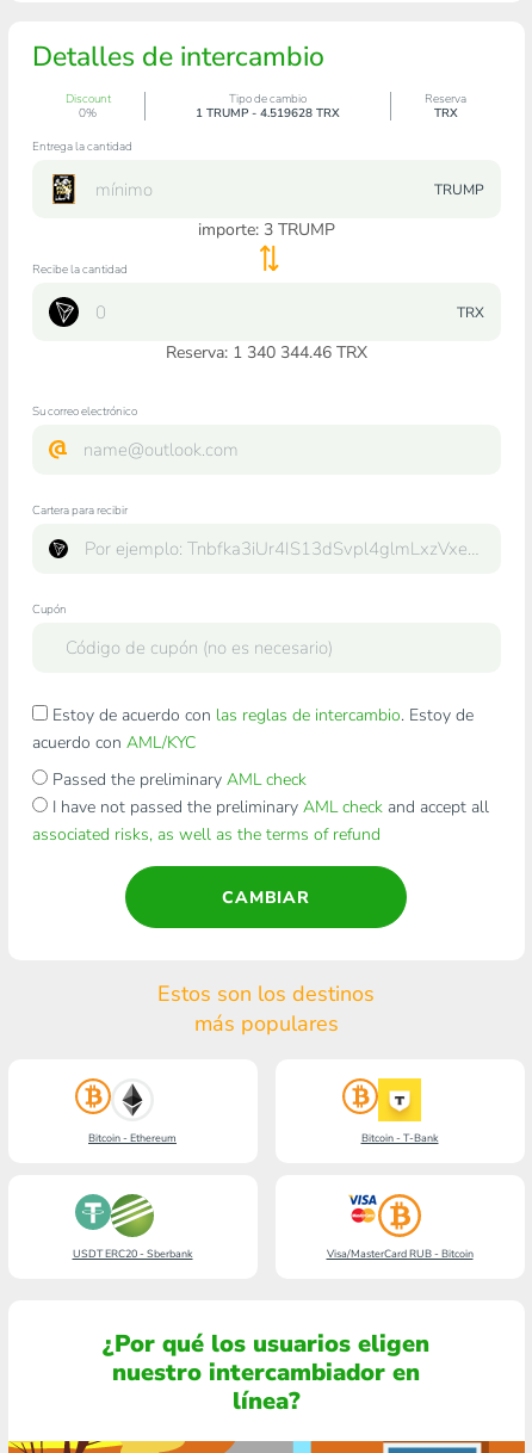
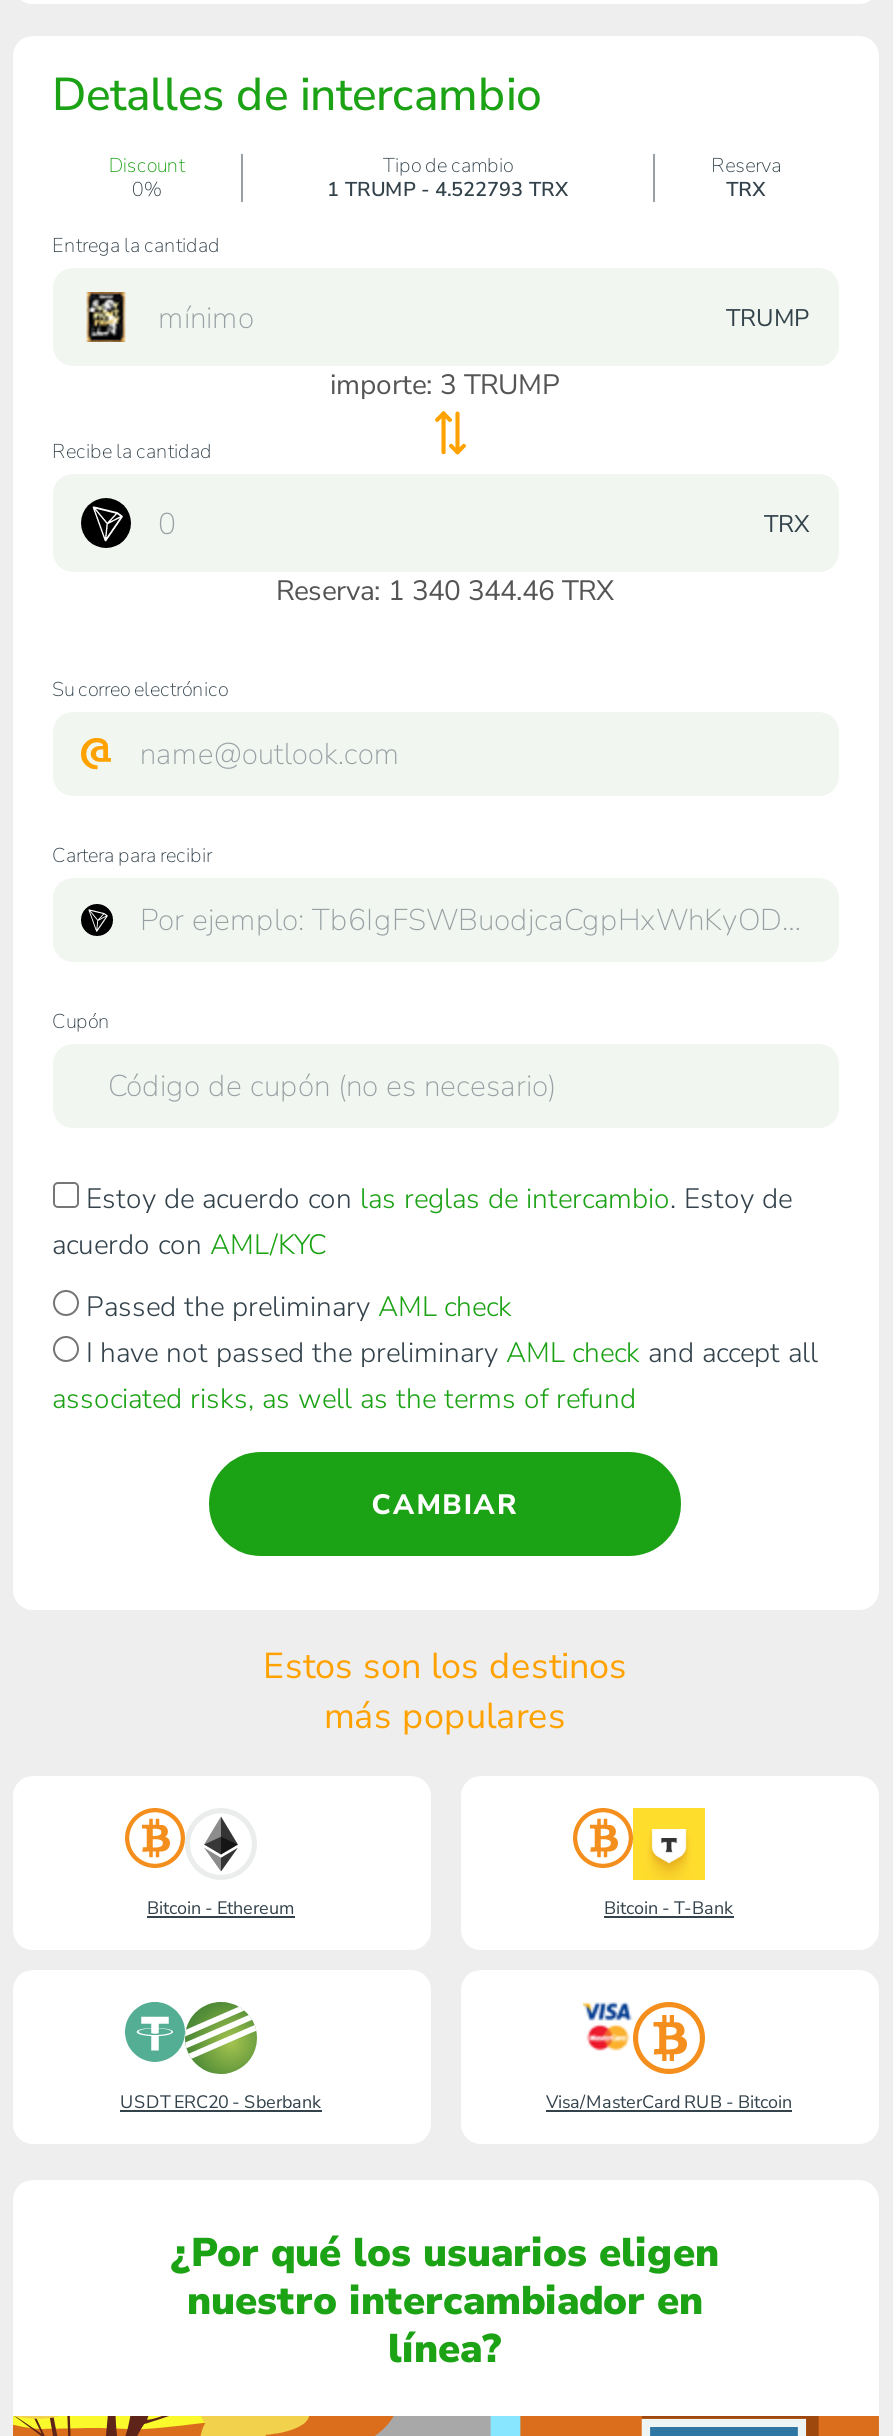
- 1 TRUMP - 4.519628 TRX
+ 1 TRUMP - 4.522793 TRX
